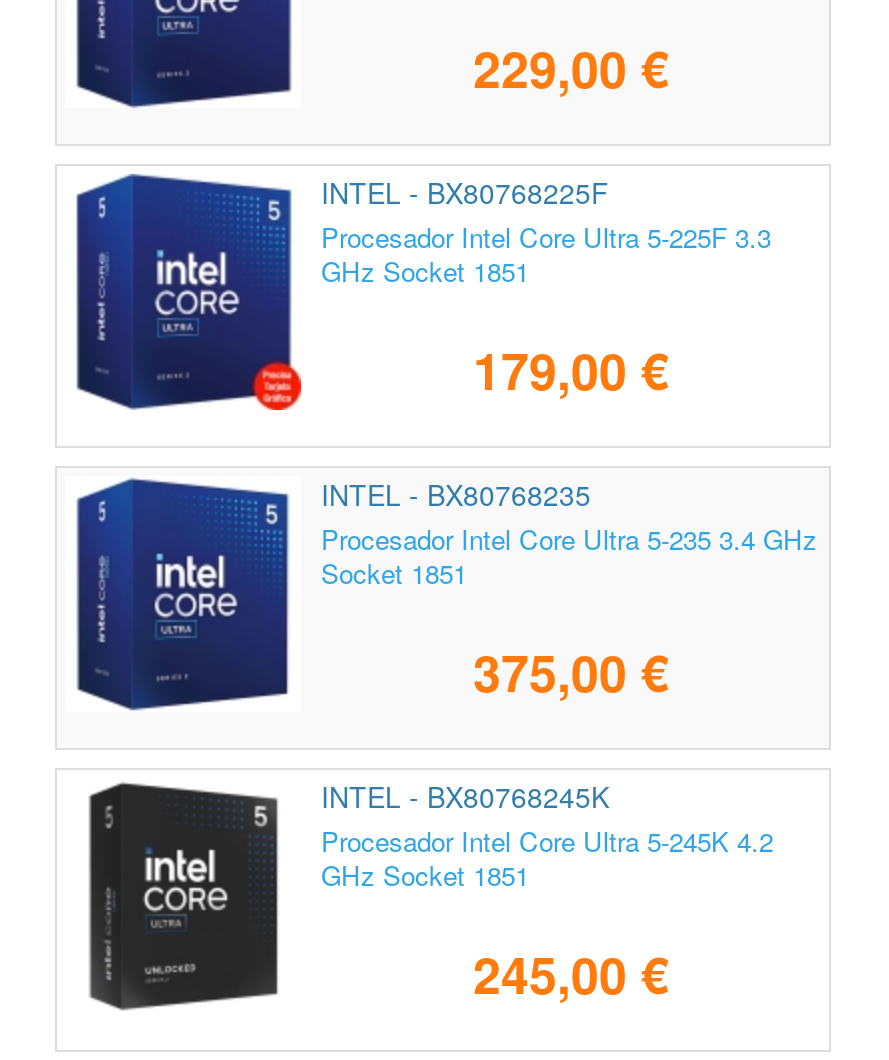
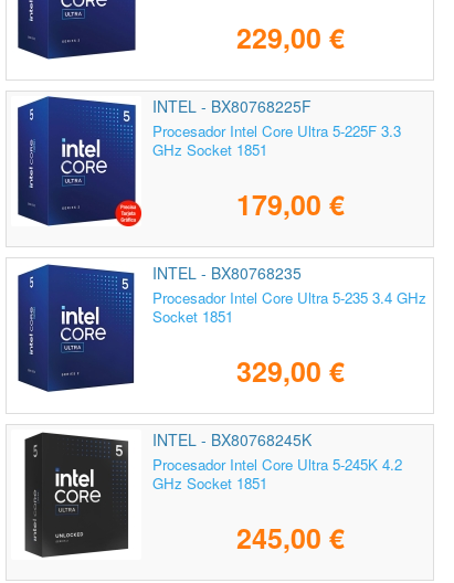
- 375,00 €
+ 329,00 €
